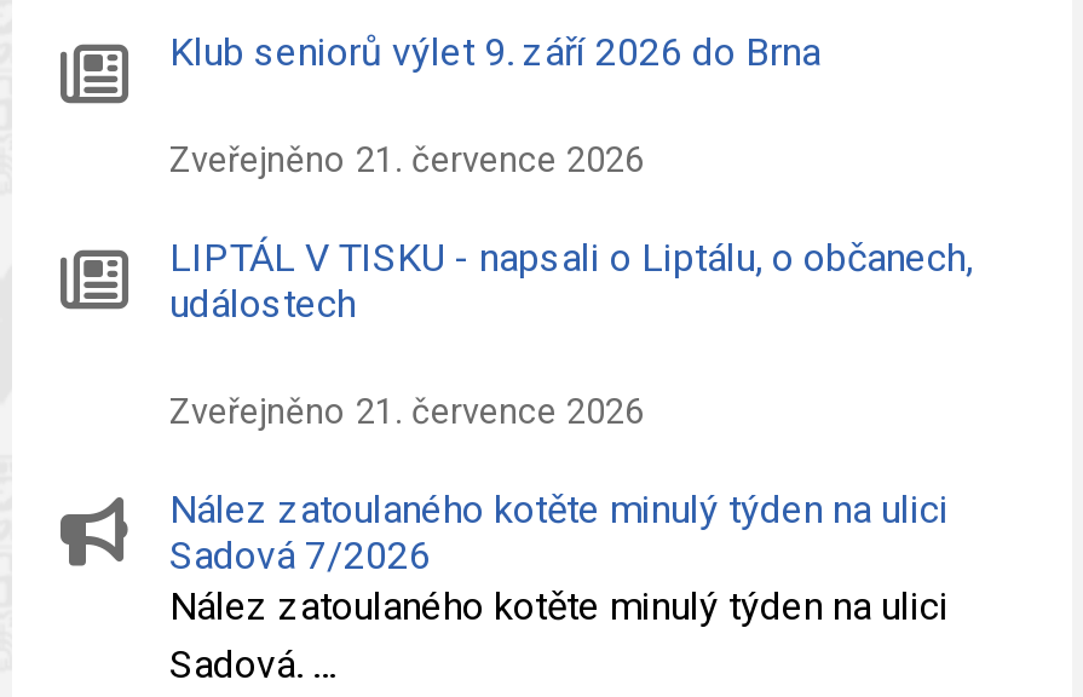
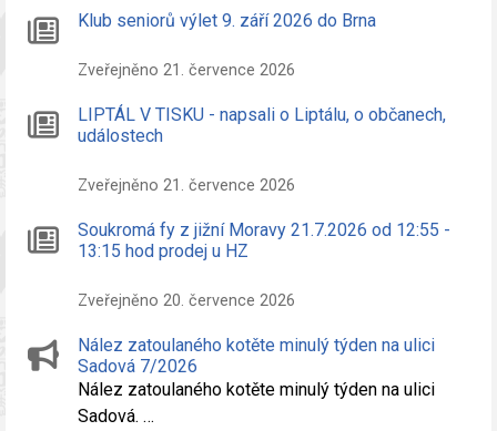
+ Soukromá fy z jižní Moravy 21.7.2026 od 12:55 -
+ 13:15 hod prodej u HZ
+ Zveřejněno 20. července 2026
